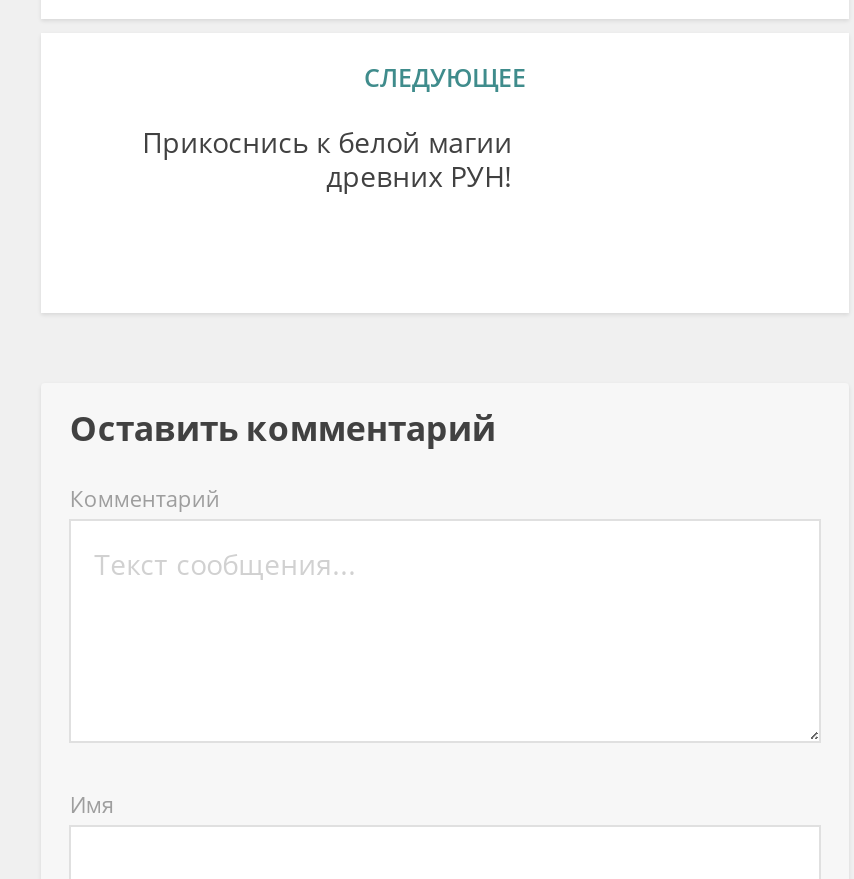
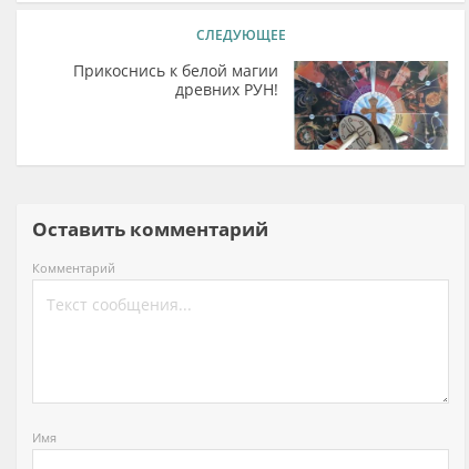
+ [image]
